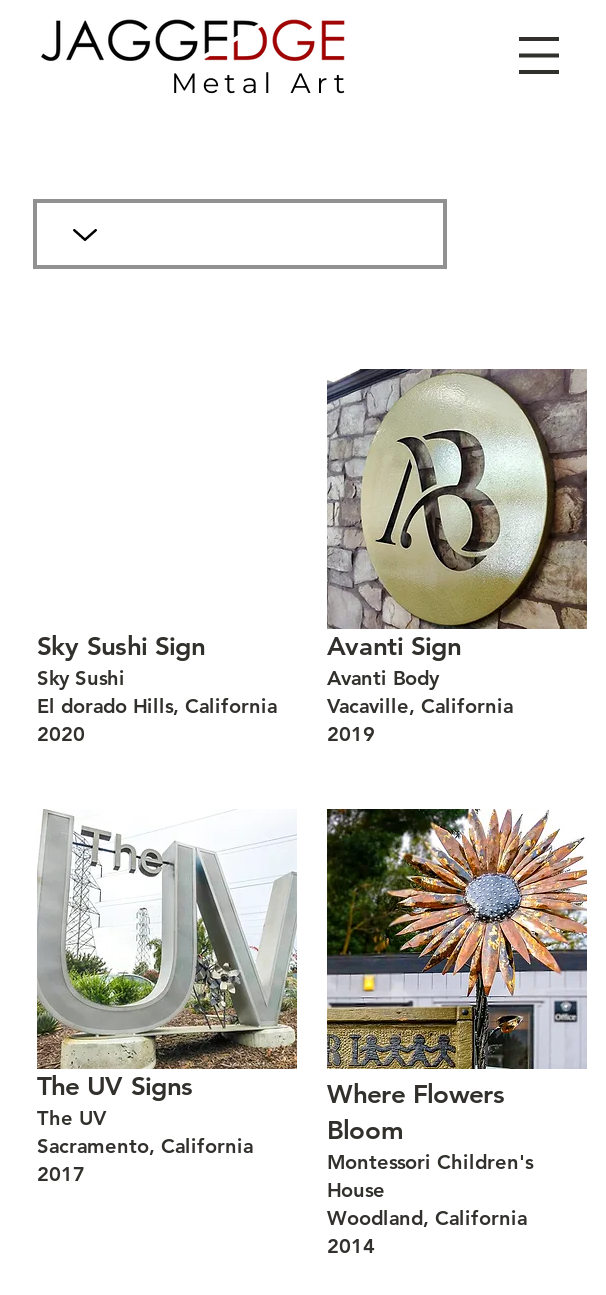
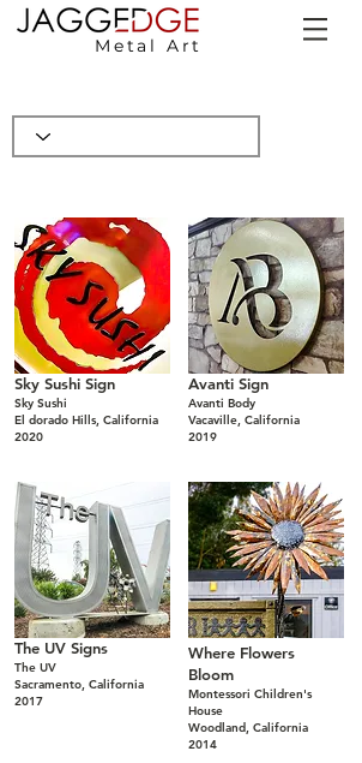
+ [image]
